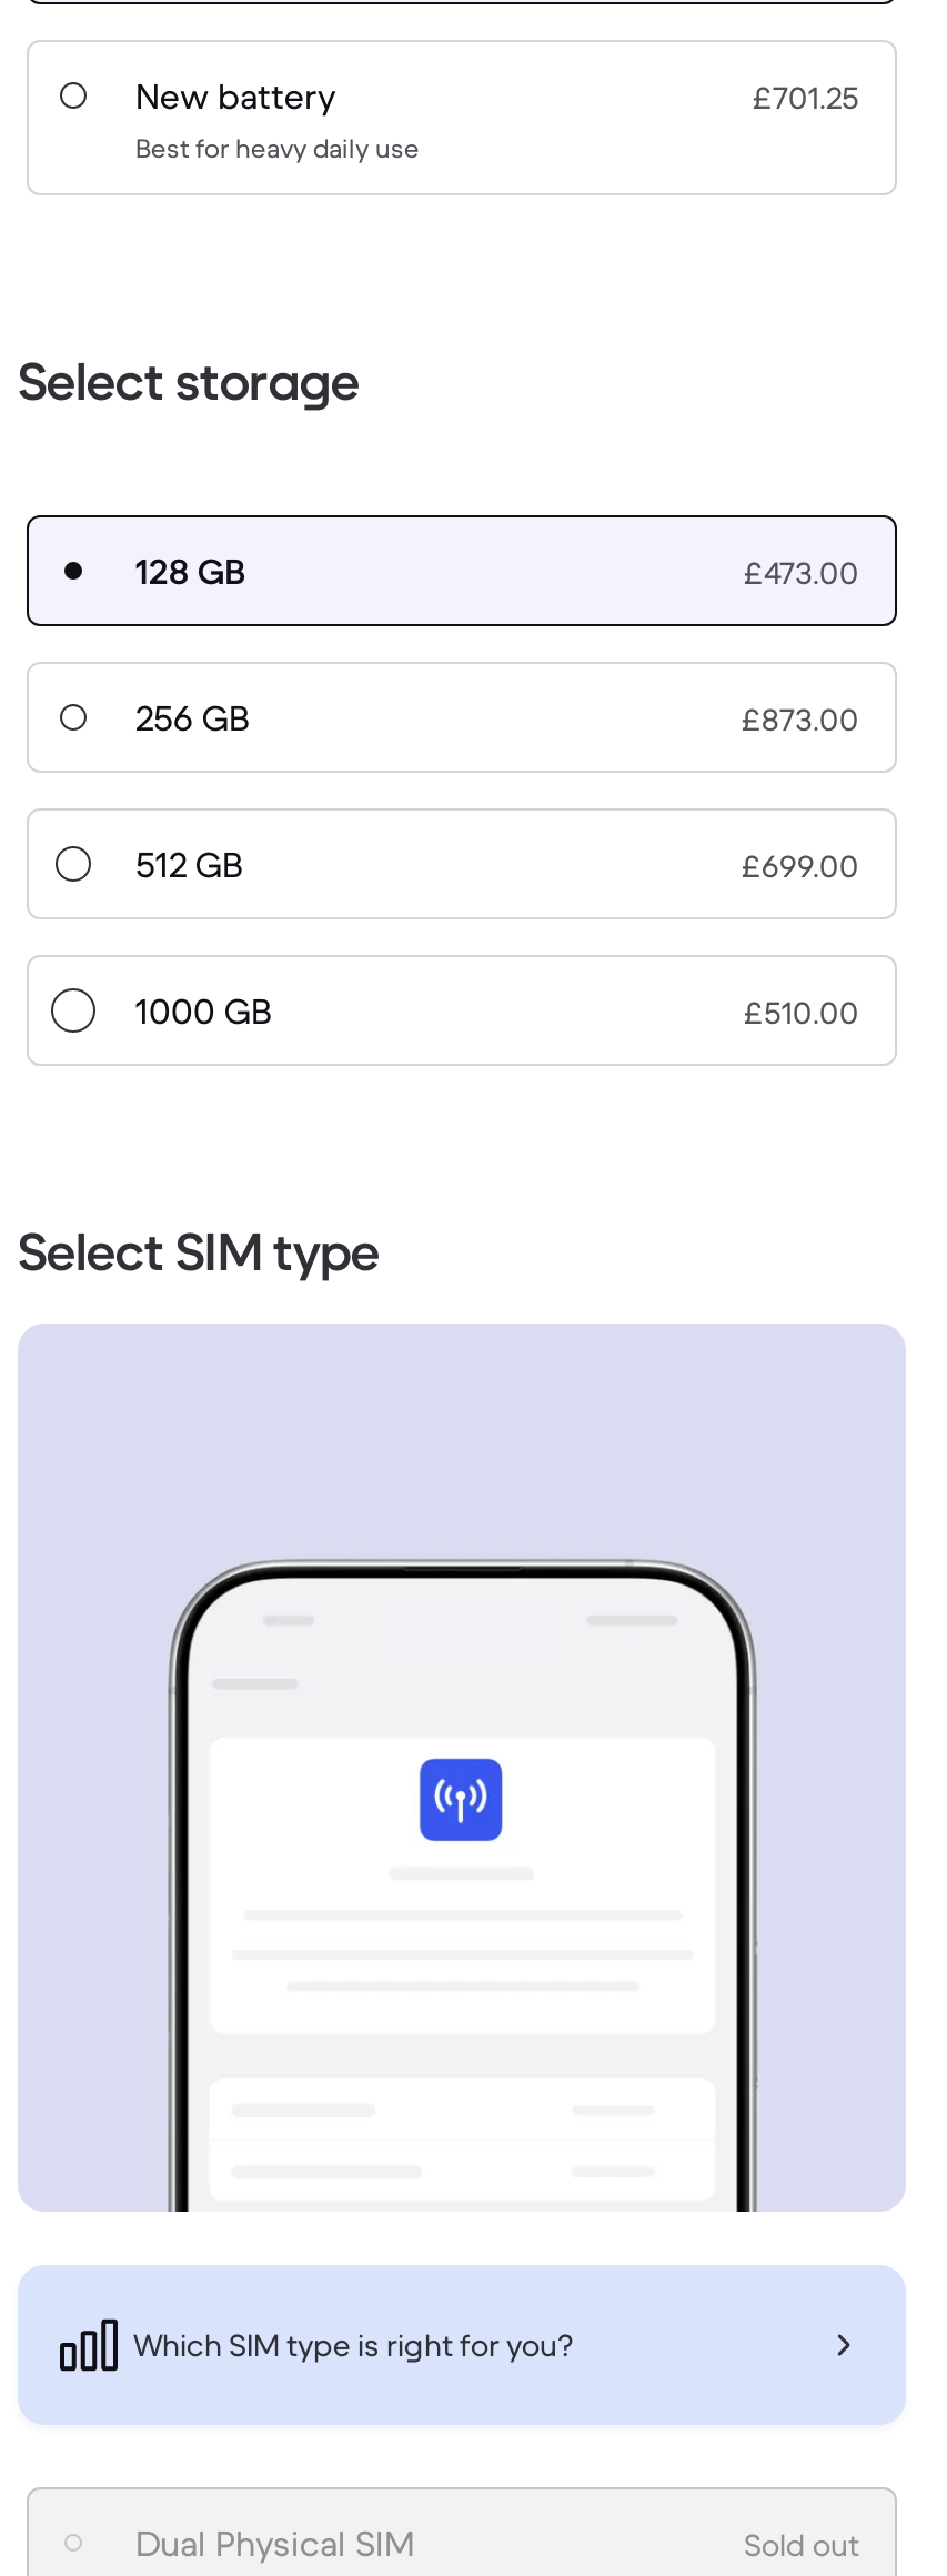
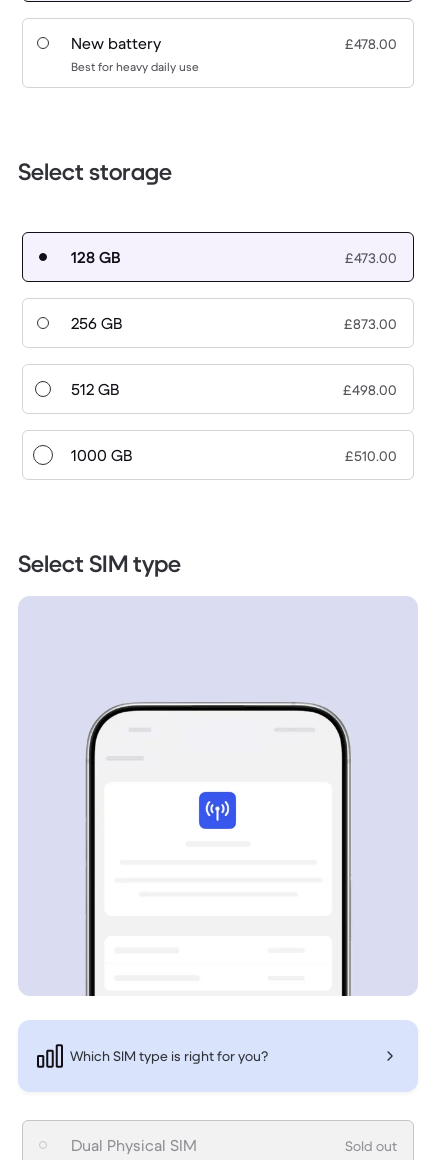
- £701.25
+ £478.00

- £699.00
+ £498.00
